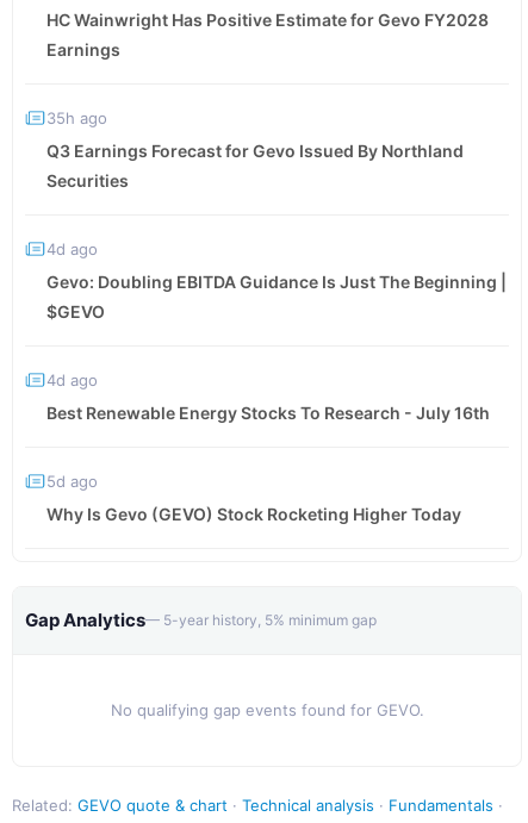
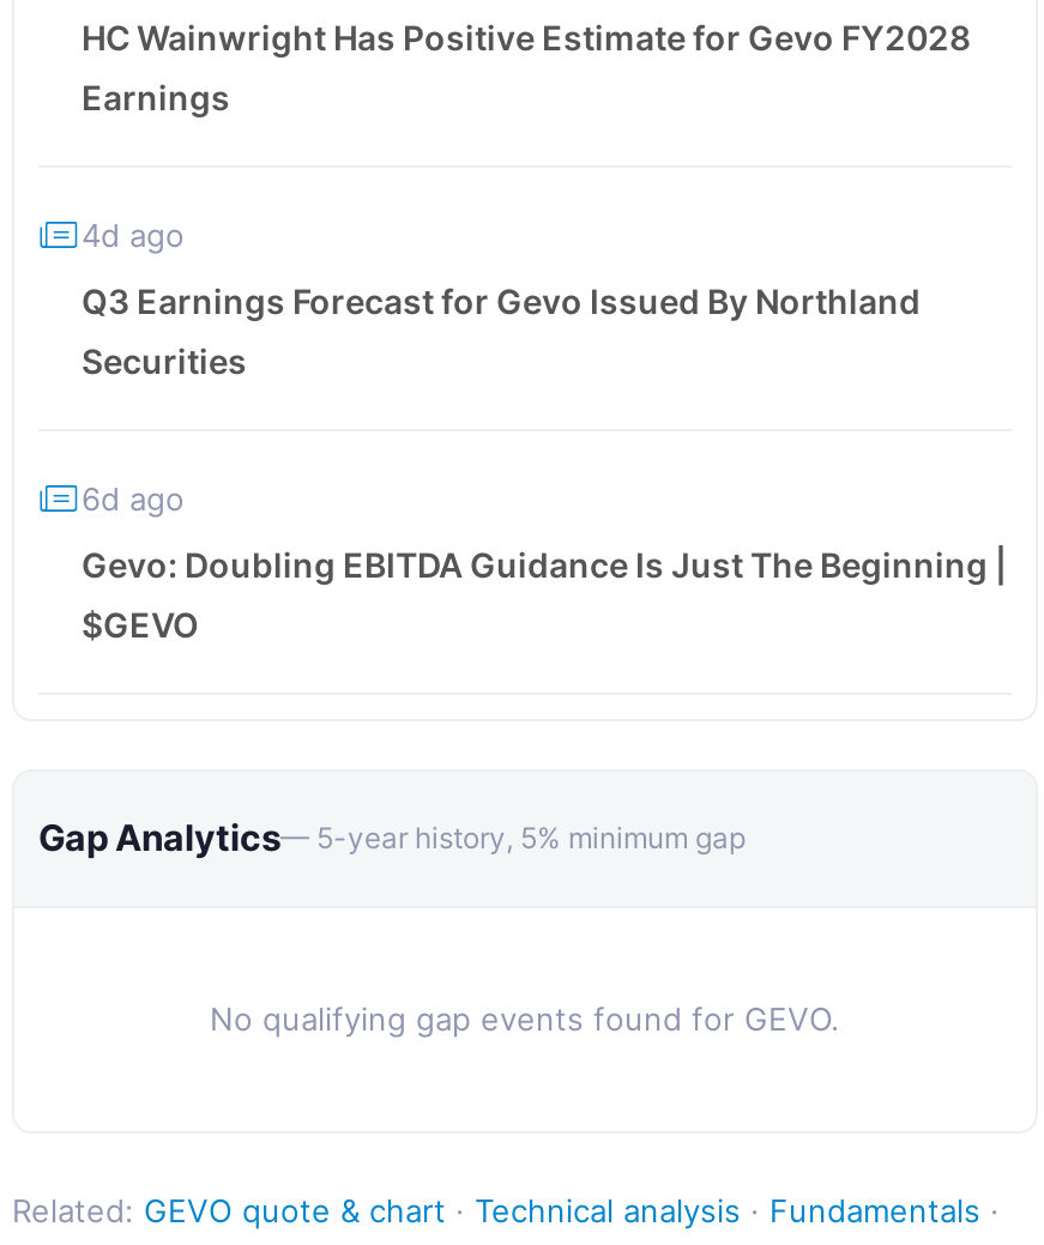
- 35h ago
+ 4d ago

- 4d ago
+ 6d ago

- 4d ago
- Best Renewable Energy Stocks To Research - July 16th
- 5d ago
- Why Is Gevo (GEVO) Stock Rocketing Higher Today
